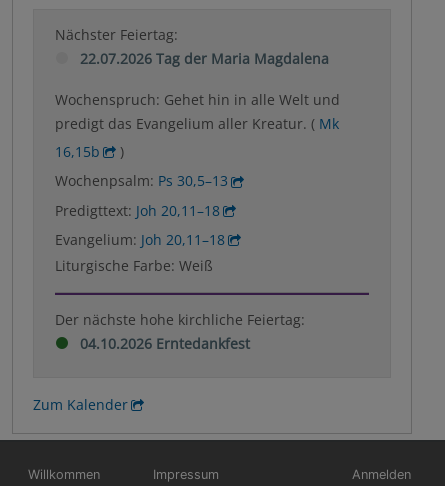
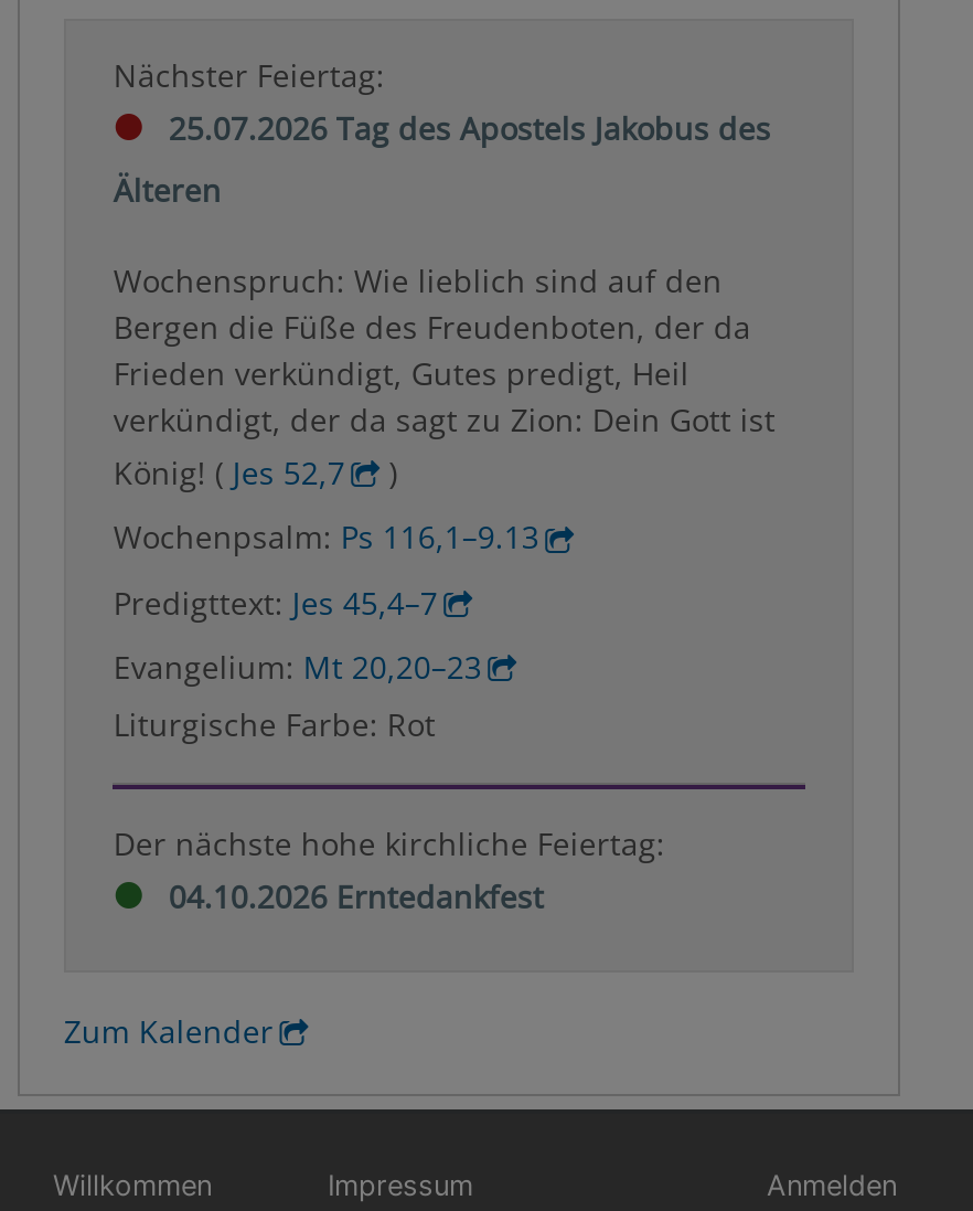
- 22.07.2026 Tag der Maria Magdalena
+ 25.07.2026 Tag des Apostels Jakobus des

- Wochenspruch: Gehet hin in alle Welt und
- predigt das Evangelium aller Kreatur. (Mk
+ Älteren

- 16,15b
+ Wochenspruch: Wie lieblich sind auf den
+ Bergen die Füße des Freudenboten, der da
+ Frieden verkündigt, Gutes predigt, Heil
+ verkündigt, der da sagt zu Zion: Dein Gott ist
+ König! (Jes 52,7

- Wochenpsalm: Ps 30,5–13
+ Wochenpsalm: Ps 116,1–9.13

- Predigttext: Joh 20,11–18
+ Predigttext: Jes 45,4–7

- Evangelium: Joh 20,11–18
+ Evangelium: Mt 20,20–23

- Liturgische Farbe: Weiß
+ Liturgische Farbe: Rot
